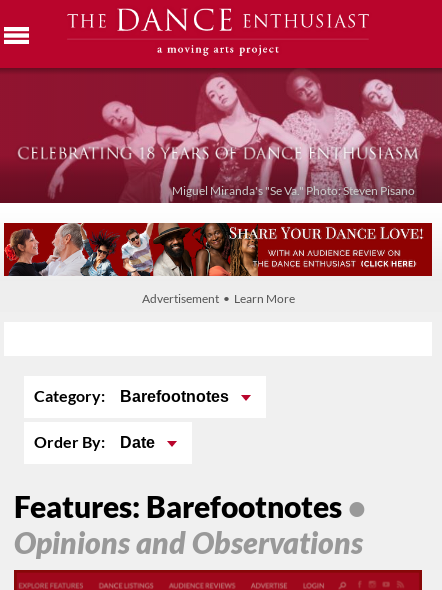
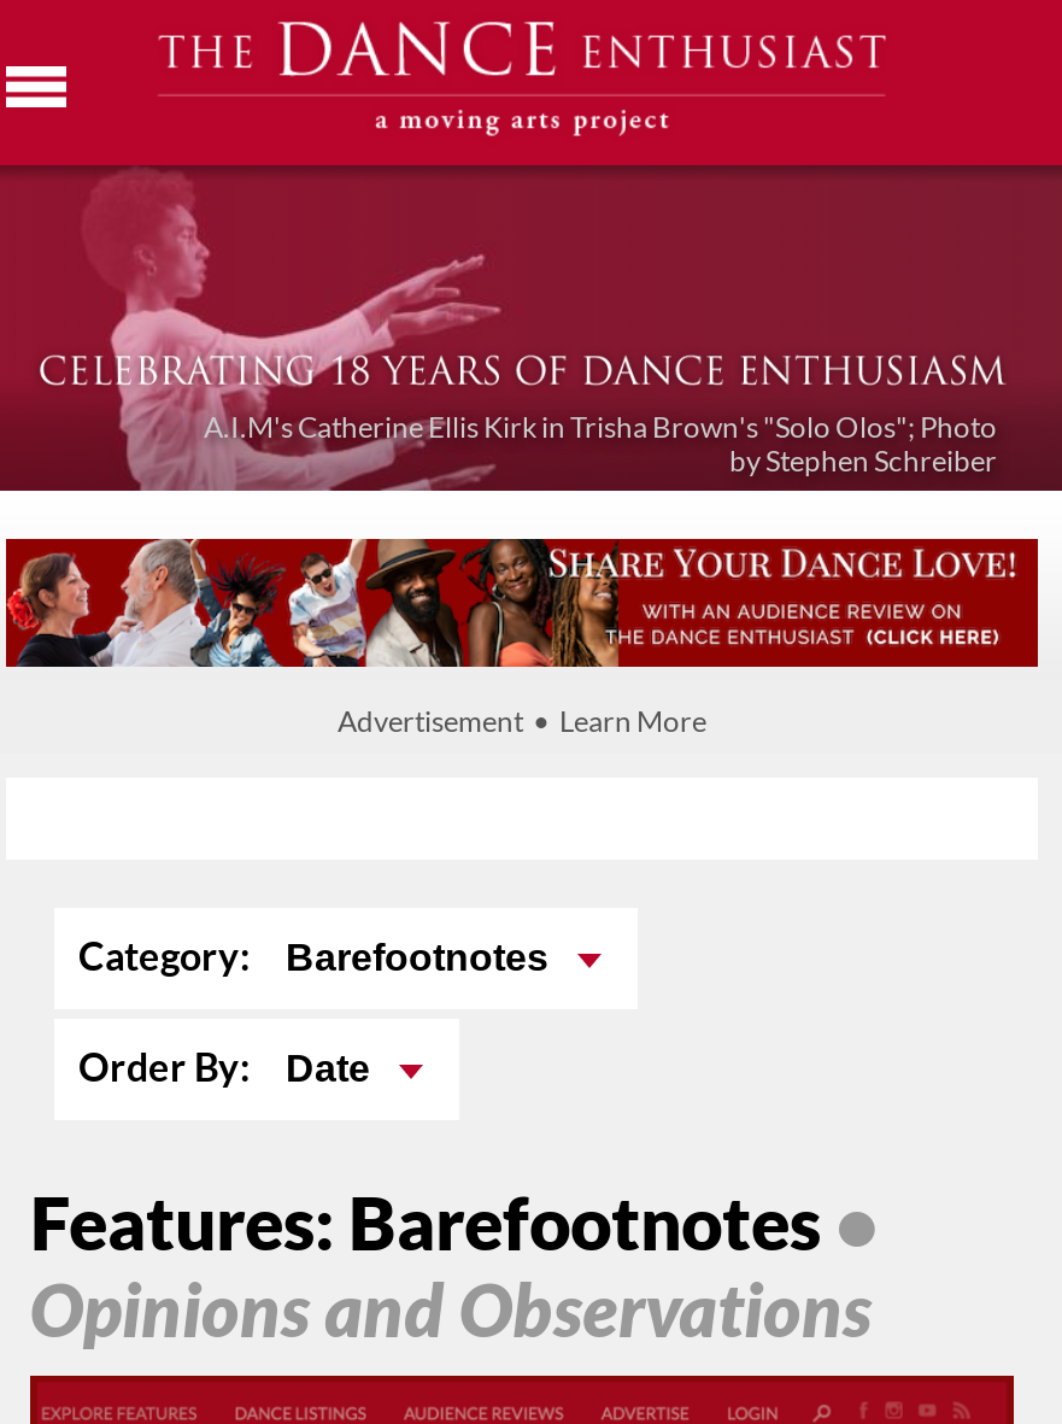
- [image]
- Miguel Miranda's "Se Va." Photo: Steven Pisano
+ [image]
+ A.I.M's Catherine Ellis Kirk in Trisha Brown's "Solo Olos"; Photo
+ by Stephen Schreiber
